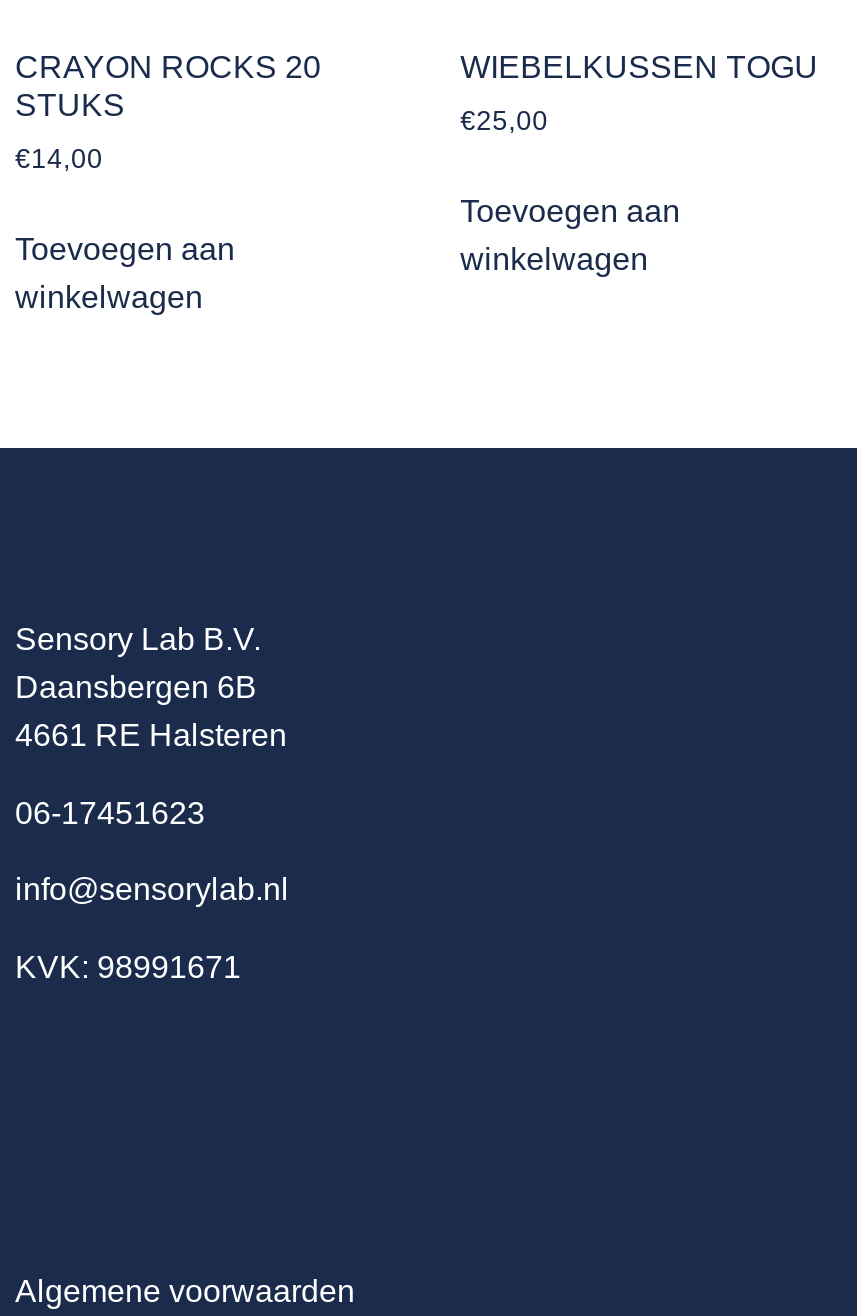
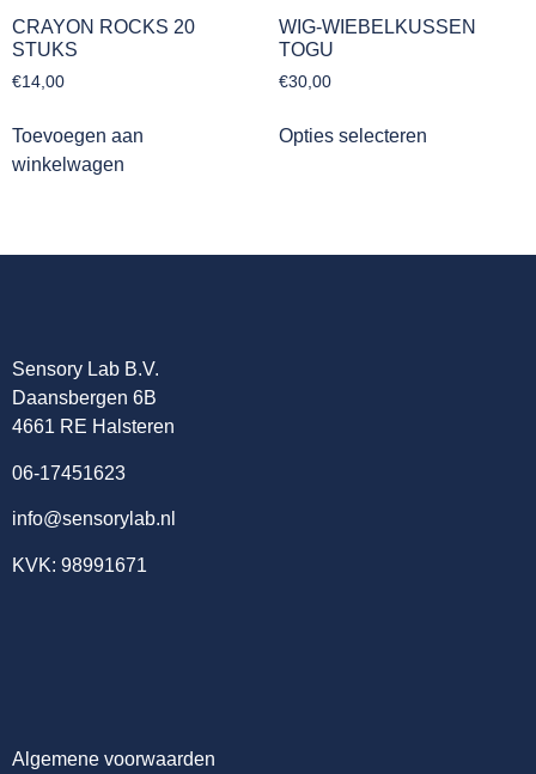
- WIEBELKUSSEN TOGU
+ WIG-WIEBELKUSSEN
+ TOGU

- €25,00
+ €30,00

- Toevoegen aan
- winkelwagen
+ Opties selecteren
